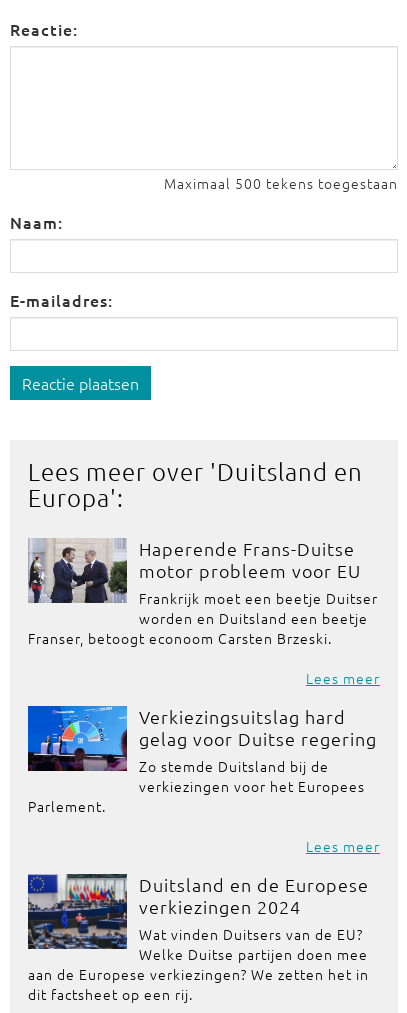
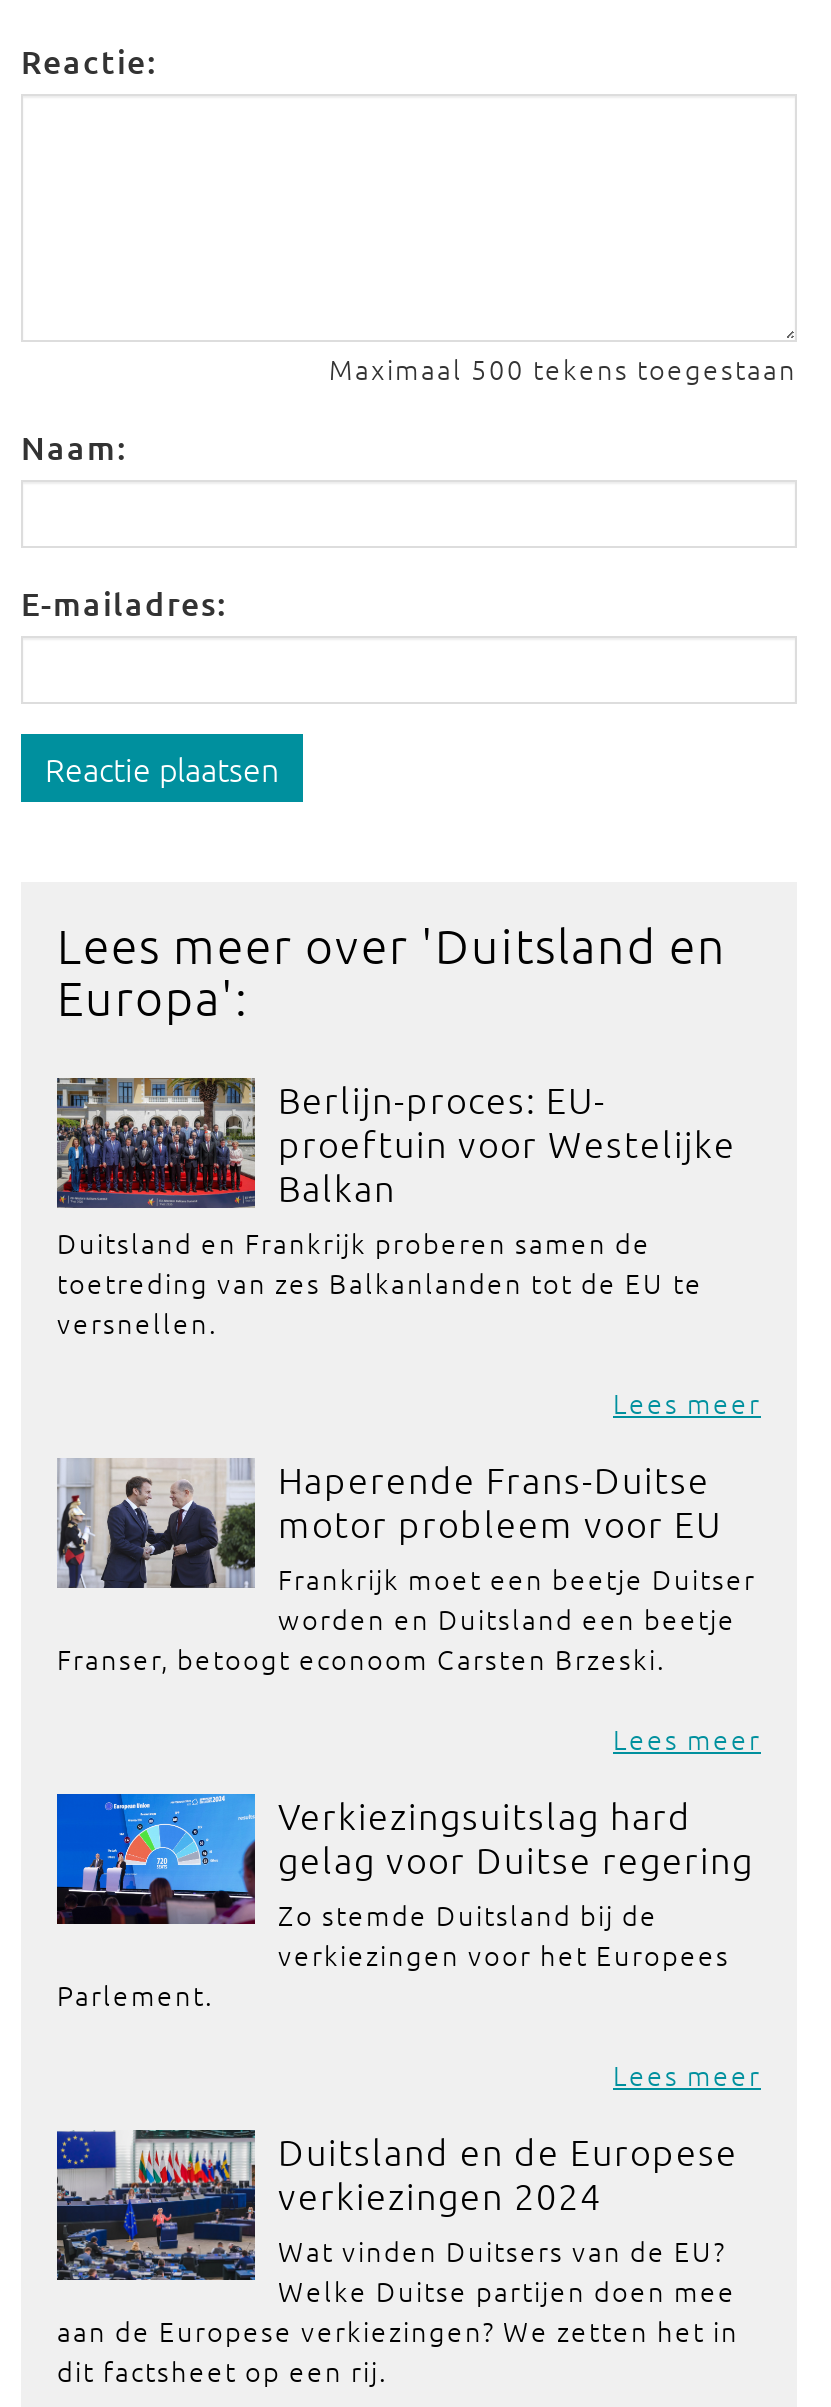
+ [image]
+ Berlijn-proces: EU-
+ proeftuin voor Westelijke
+ Balkan
+ Duitsland en Frankrijk proberen samen de
+ toetreding van zes Balkanlanden tot de EU te
+ versnellen.
+ Lees meer
